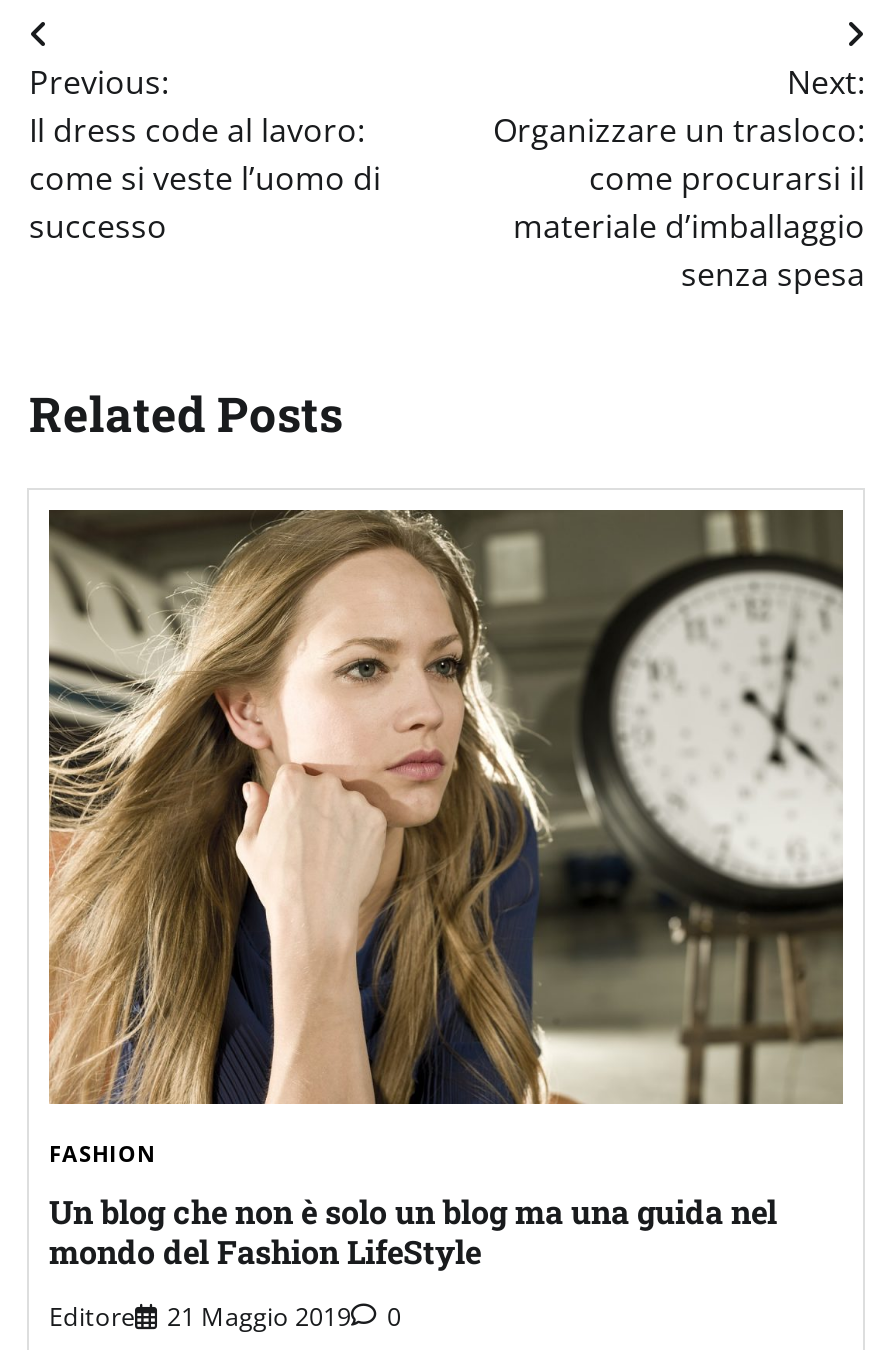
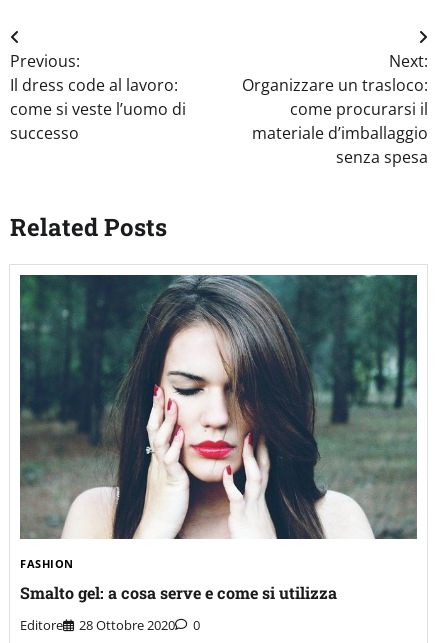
- [image]
+ [image]

- Un blog che non è solo un blog ma una guida nel
- mondo del Fashion LifeStyle
+ Smalto gel: a cosa serve e come si utilizza

- Editore 21 Maggio 2019 0
+ Editore 28 Ottobre 2020 0
